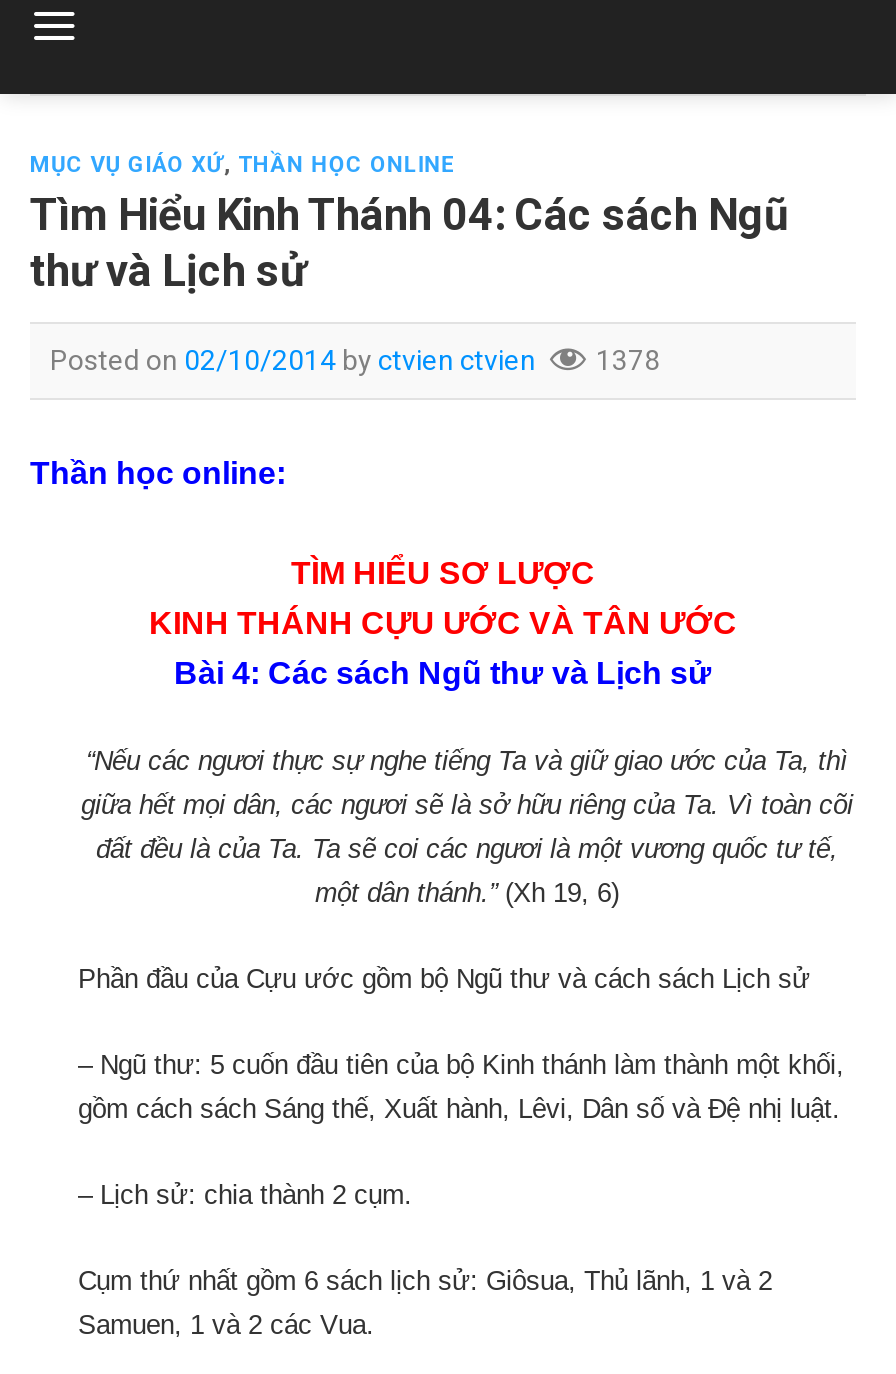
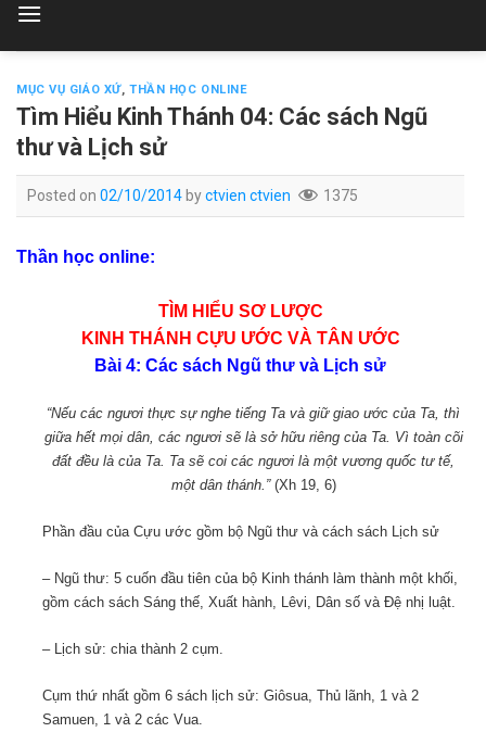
- Posted on 02/10/2014 by ctvien ctvien 1378
+ Posted on 02/10/2014 by ctvien ctvien 1375
